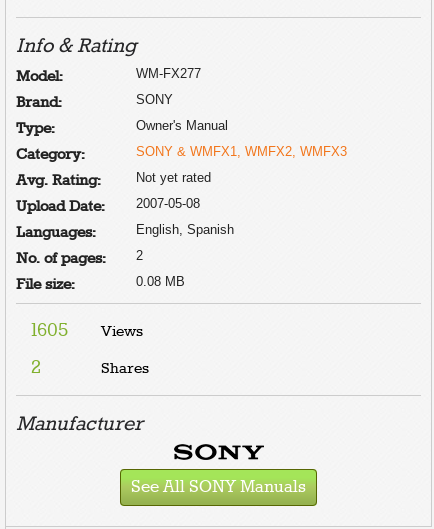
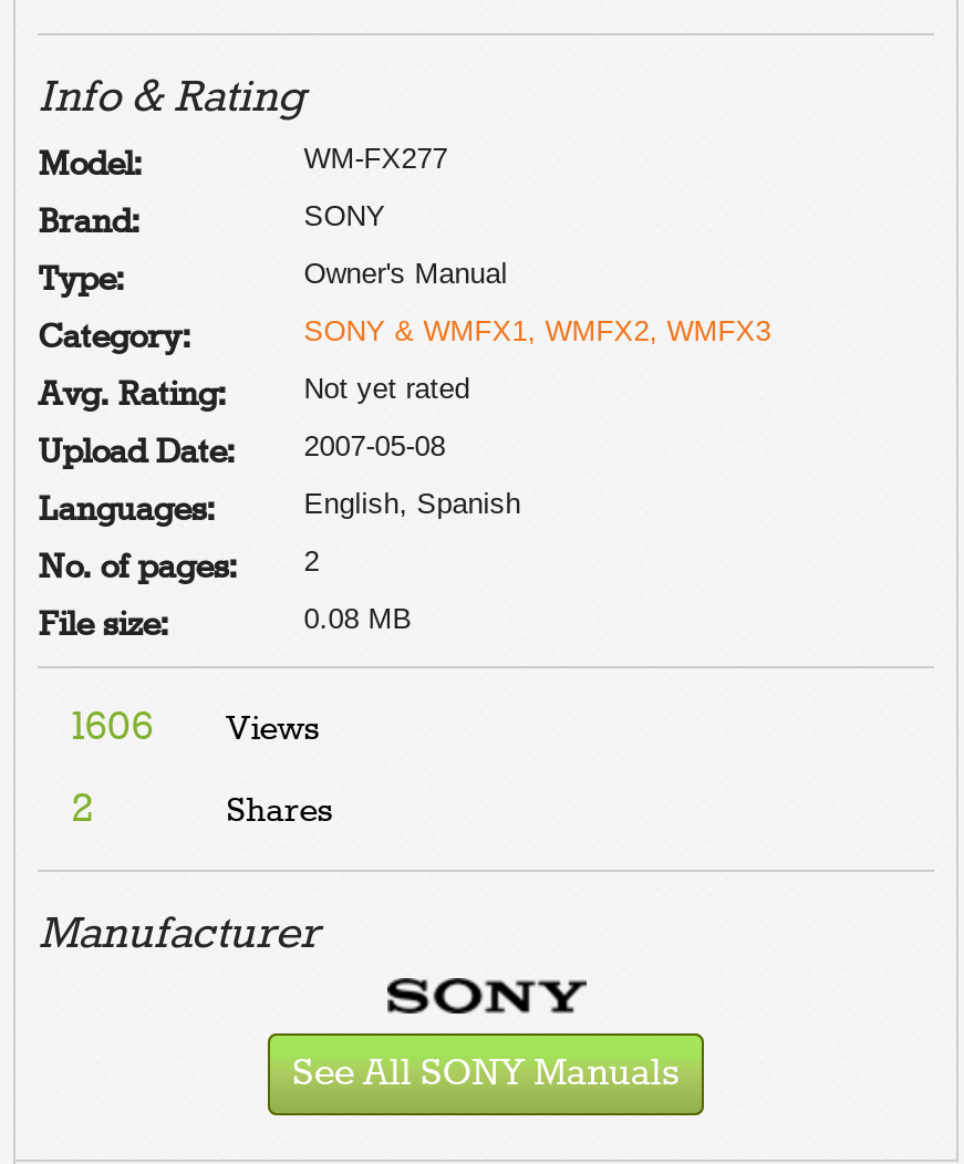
- 1605 Views
+ 1606 Views
